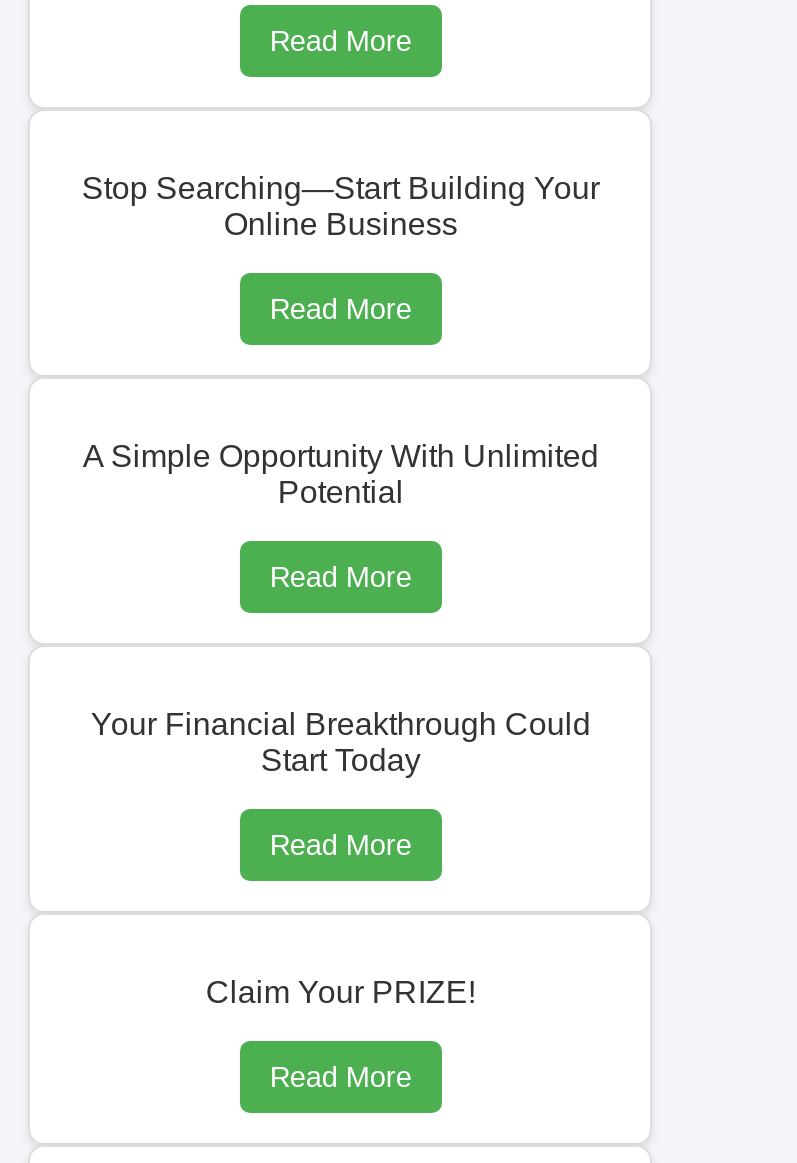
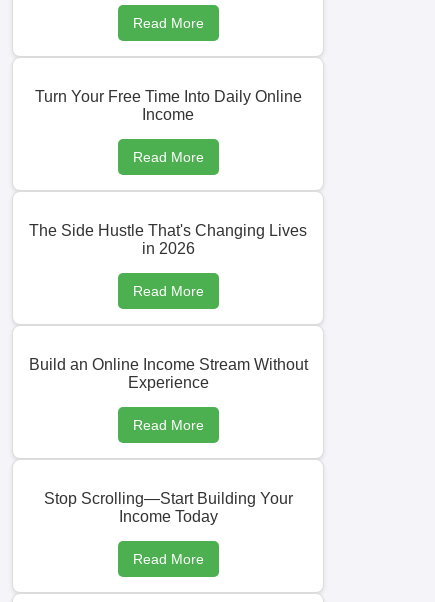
- Stop Searching—Start Building Your
- Online Business
+ Turn Your Free Time Into Daily Online
+ Income

- A Simple Opportunity With Unlimited
- Potential
+ The Side Hustle That's Changing Lives
+ in 2026

- Your Financial Breakthrough Could
- Start Today
+ Build an Online Income Stream Without
+ Experience

- Claim Your PRIZE!
+ Stop Scrolling—Start Building Your
+ Income Today
